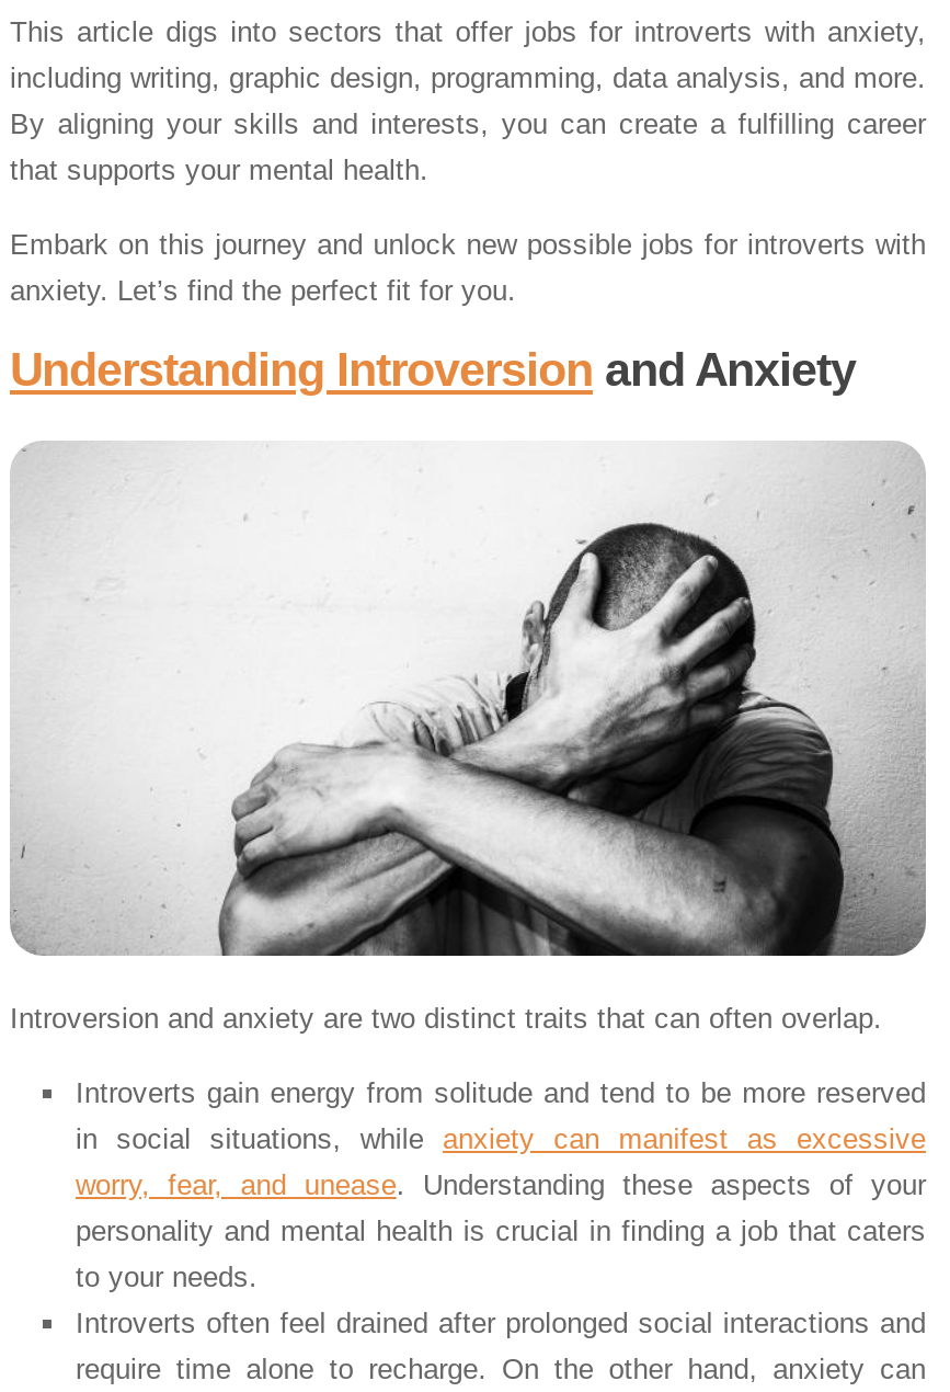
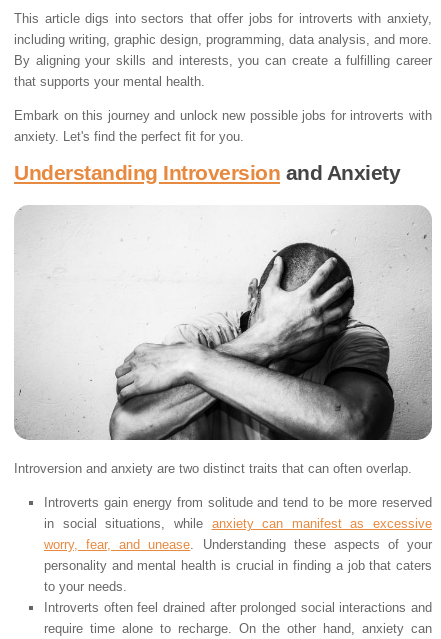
- anxiety. Let’s find the perfect fit for you.
+ anxiety. Let's find the perfect fit for you.
